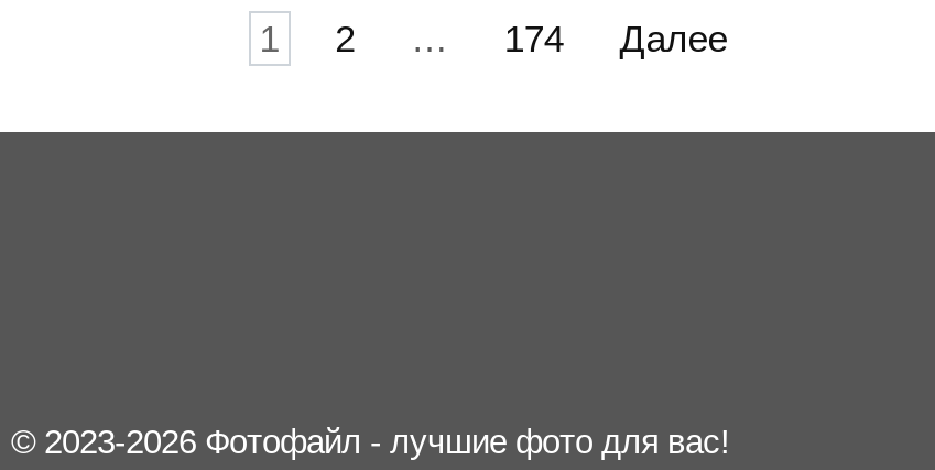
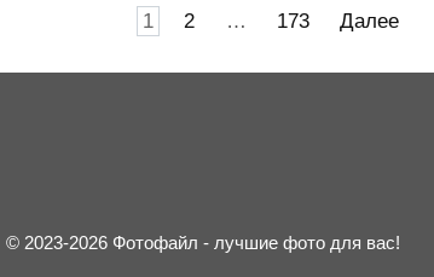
- 174
+ 173
